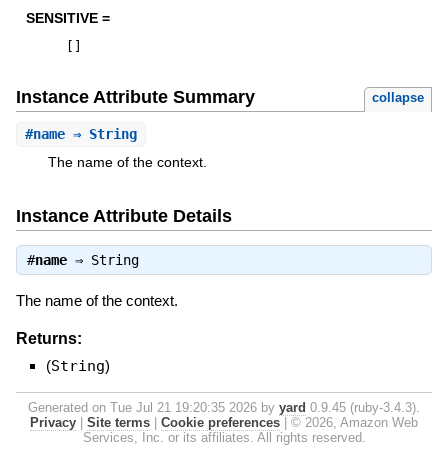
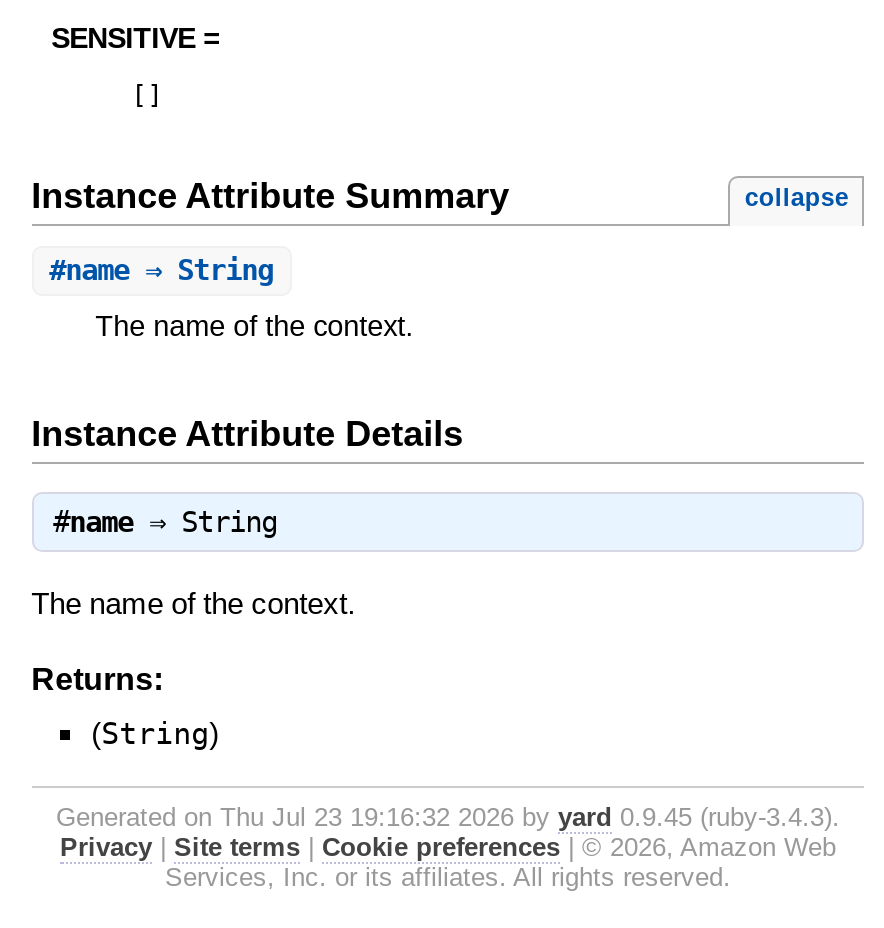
- Generated on Tue Jul 21 19:20:35 2026 by yard 0.9.45 (ruby-3.4.3).
+ Generated on Thu Jul 23 19:16:32 2026 by yard 0.9.45 (ruby-3.4.3).
